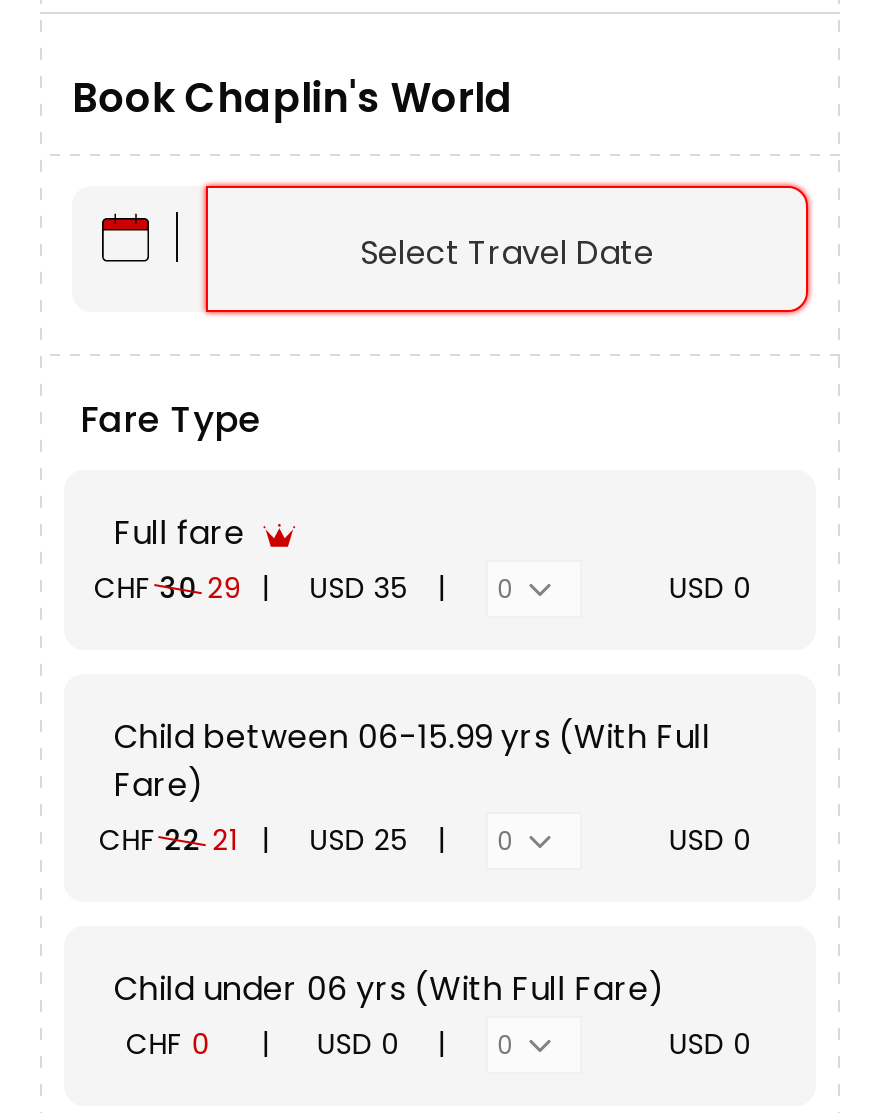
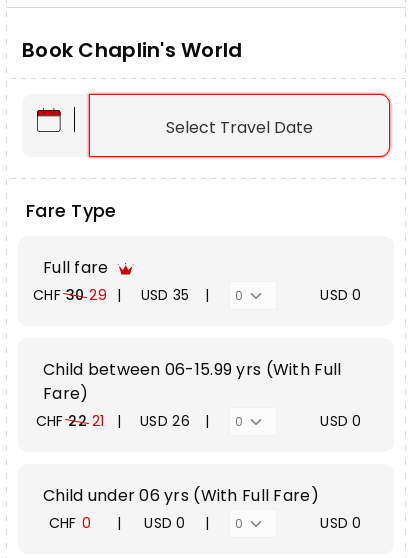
- CHF 22 21 USD 25
+ CHF 22 21 USD 26
